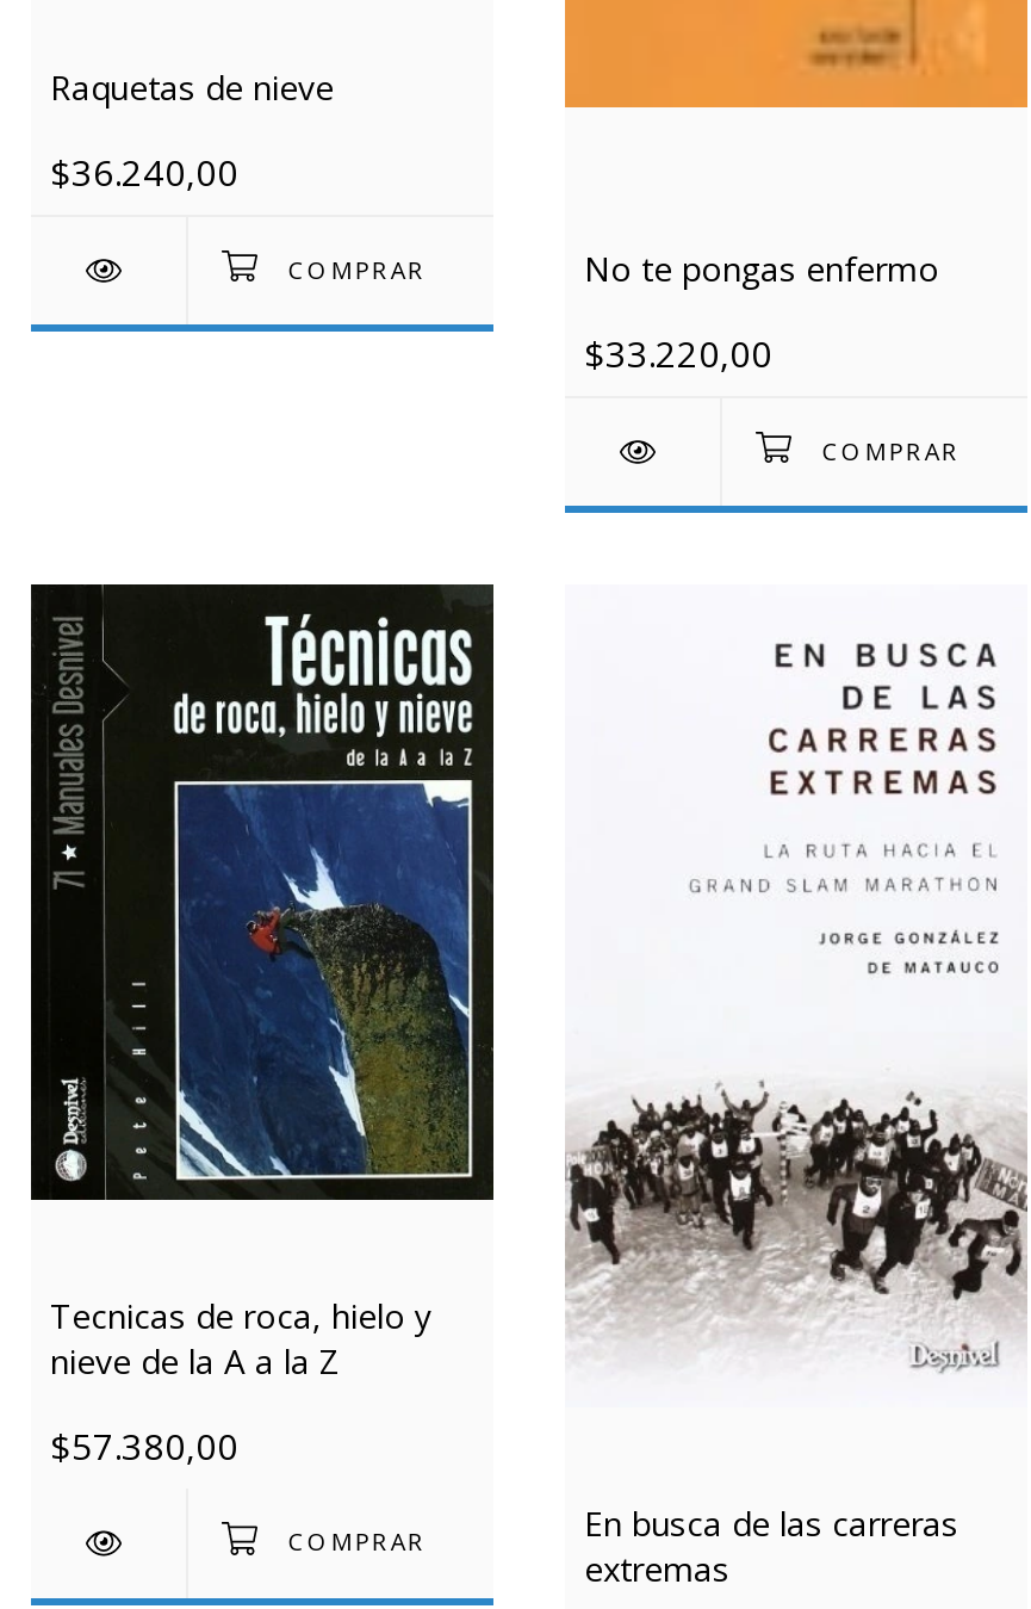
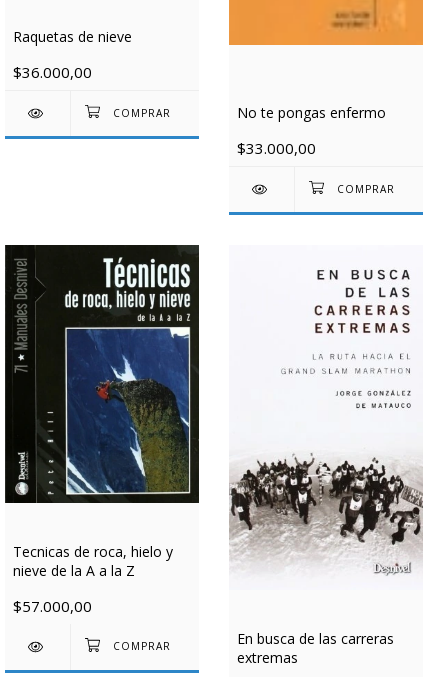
- $36.240,00
+ $36.000,00

- $33.220,00
+ $33.000,00

- $57.380,00
+ $57.000,00
